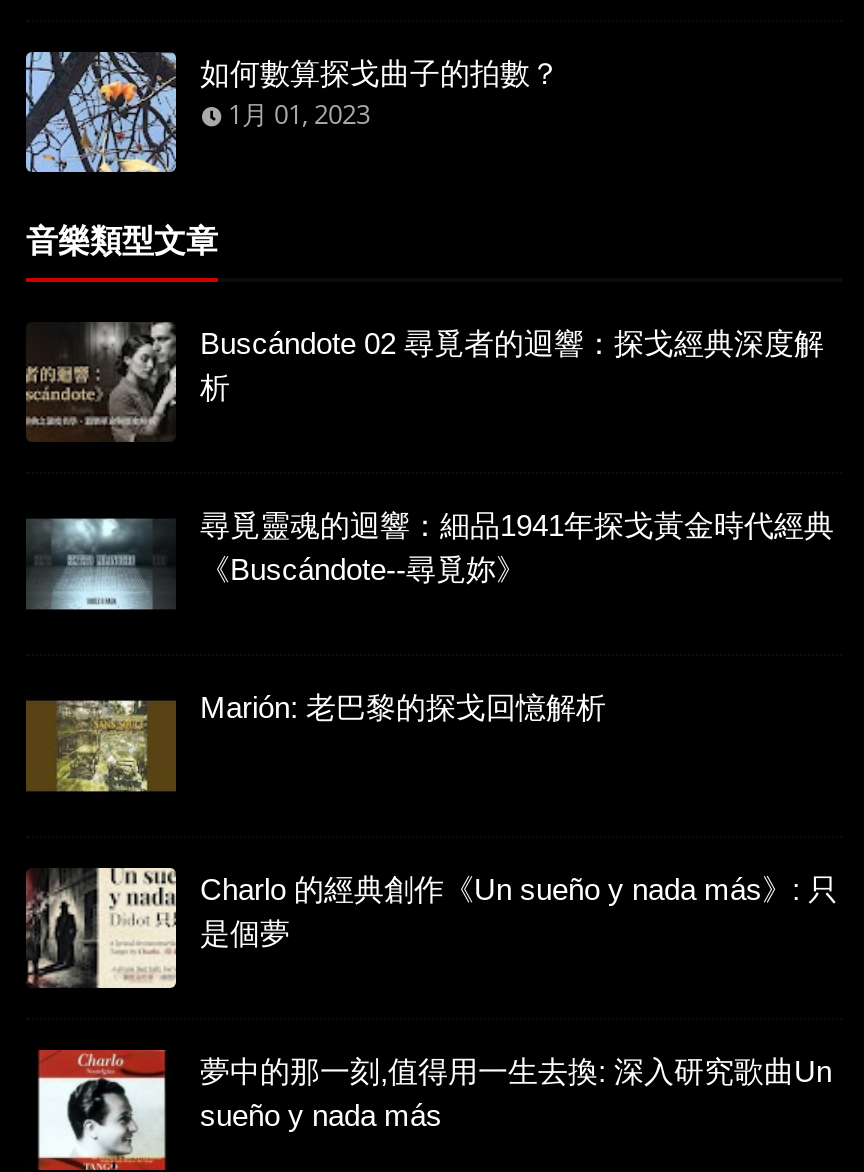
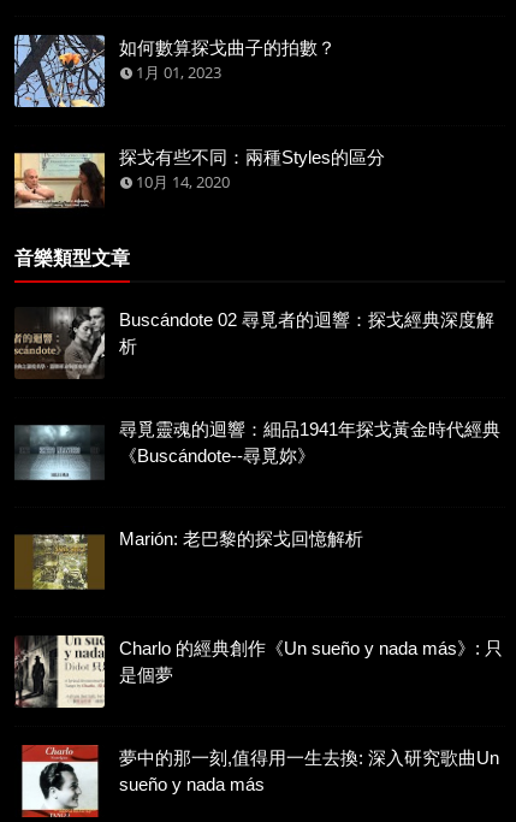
+ [image]
+ 探戈有些不同：兩種Styles的區分
+ 10月 14, 2020
